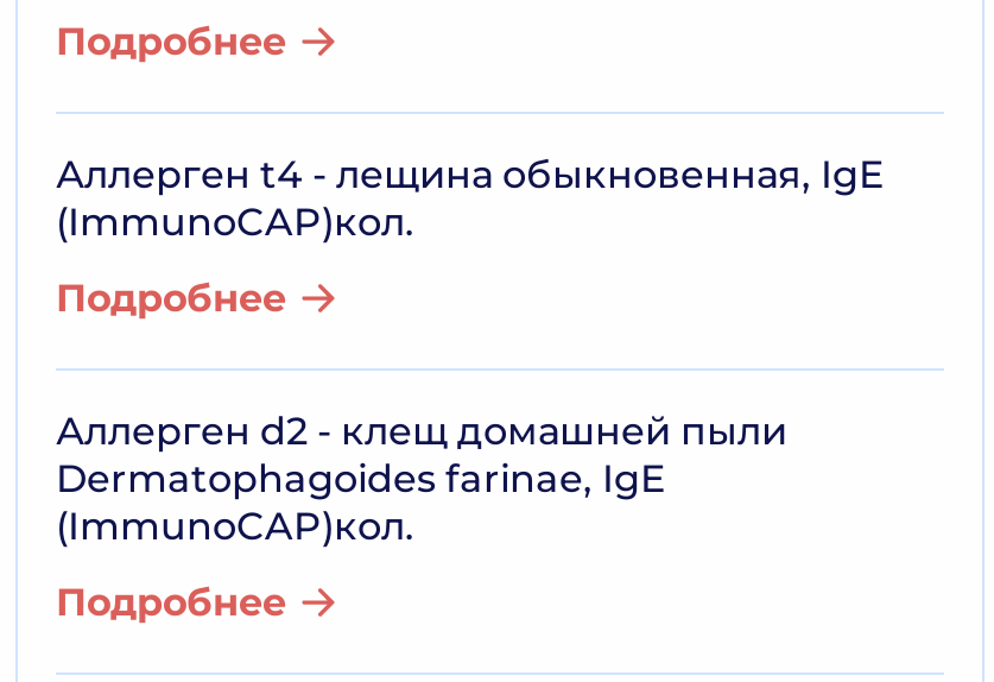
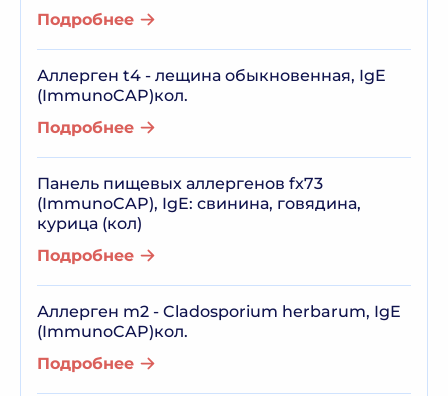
- Аллерген d2 - клещ домашней пыли
- Dermatophagoides farinae, IgE
+ Панель пищевых аллергенов fx73
+ (ImmunoCAP), IgE: свинина, говядина,
+ курица (кол)
+ Подробнее
+ Аллерген m2 - Cladosporium herbarum, IgE
